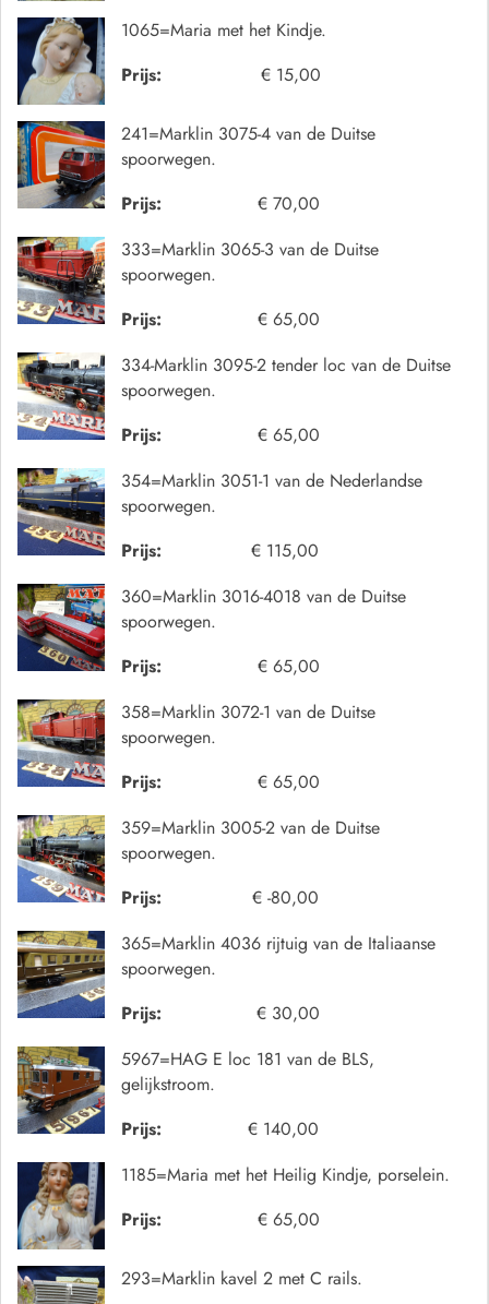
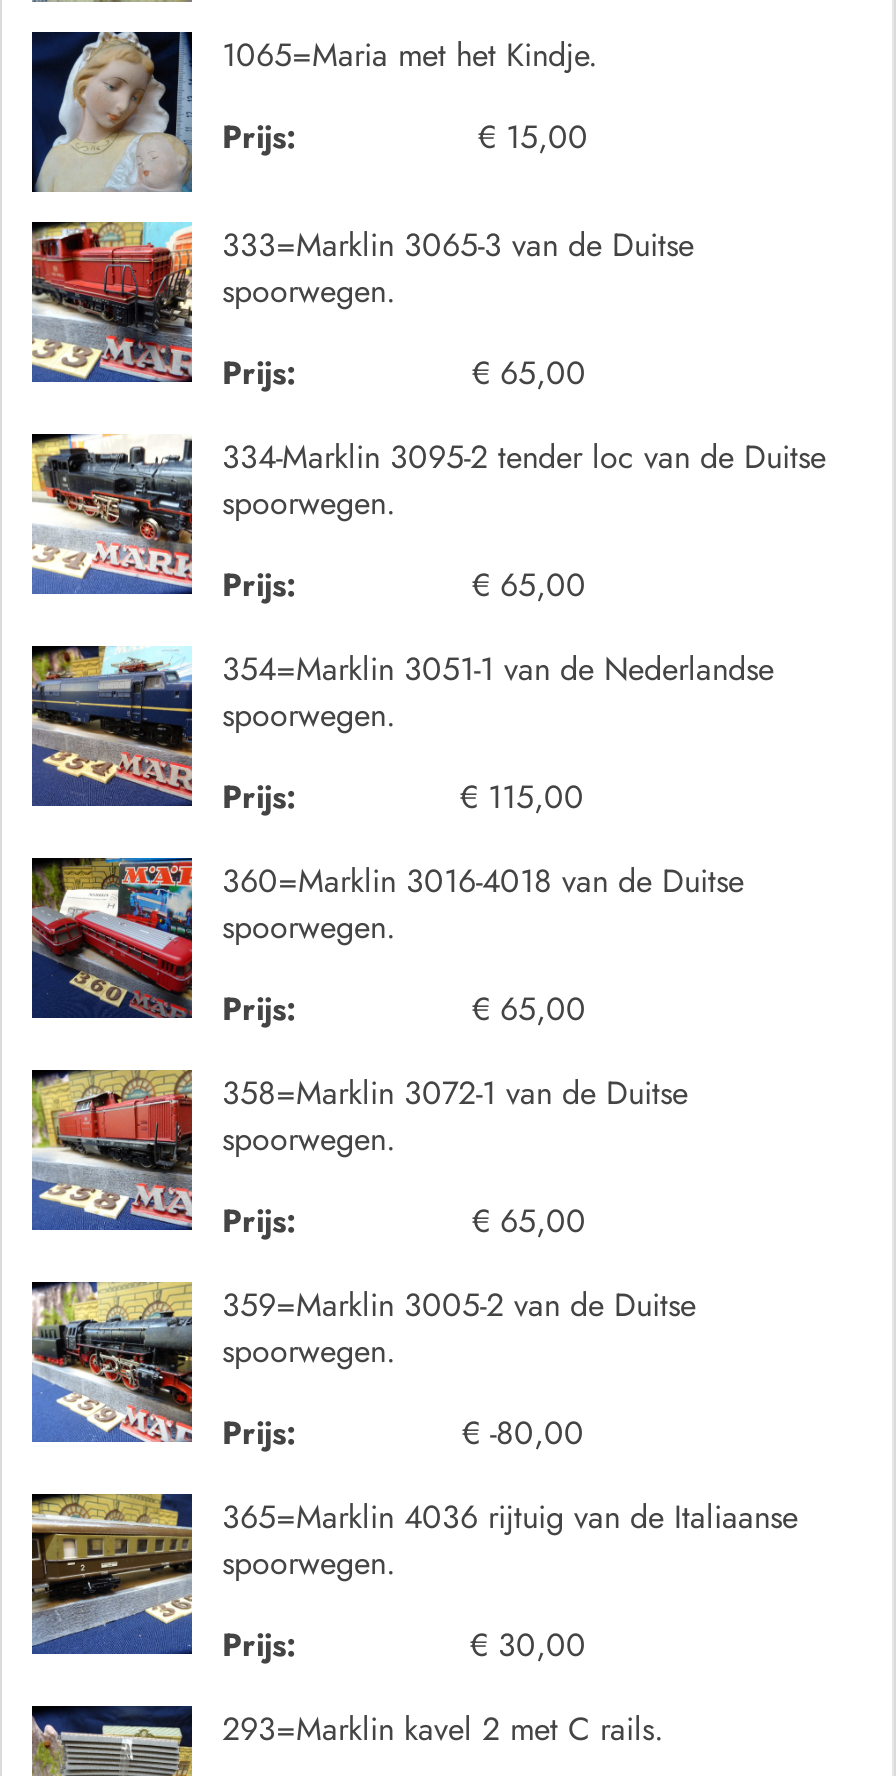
- [image]
- 241=Marklin 3075-4 van de Duitse
- spoorwegen.
- Prijs:
- € 70,00

- [image]
- 5967=HAG E loc 181 van de BLS,
- gelijkstroom.
- Prijs:
- € 140,00
- 1185=Maria met het Heilig Kindje, porselein.
- Prijs:
- € 65,00

- [image]
